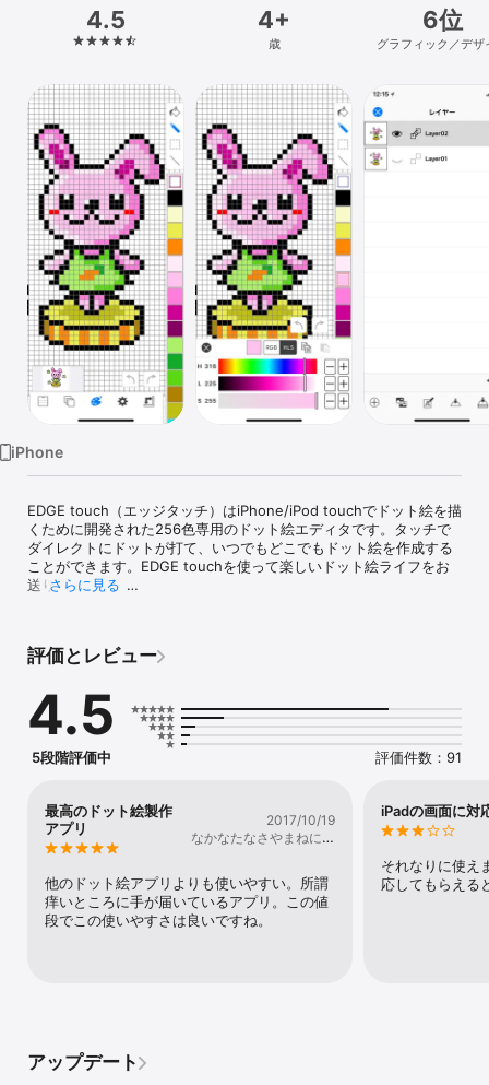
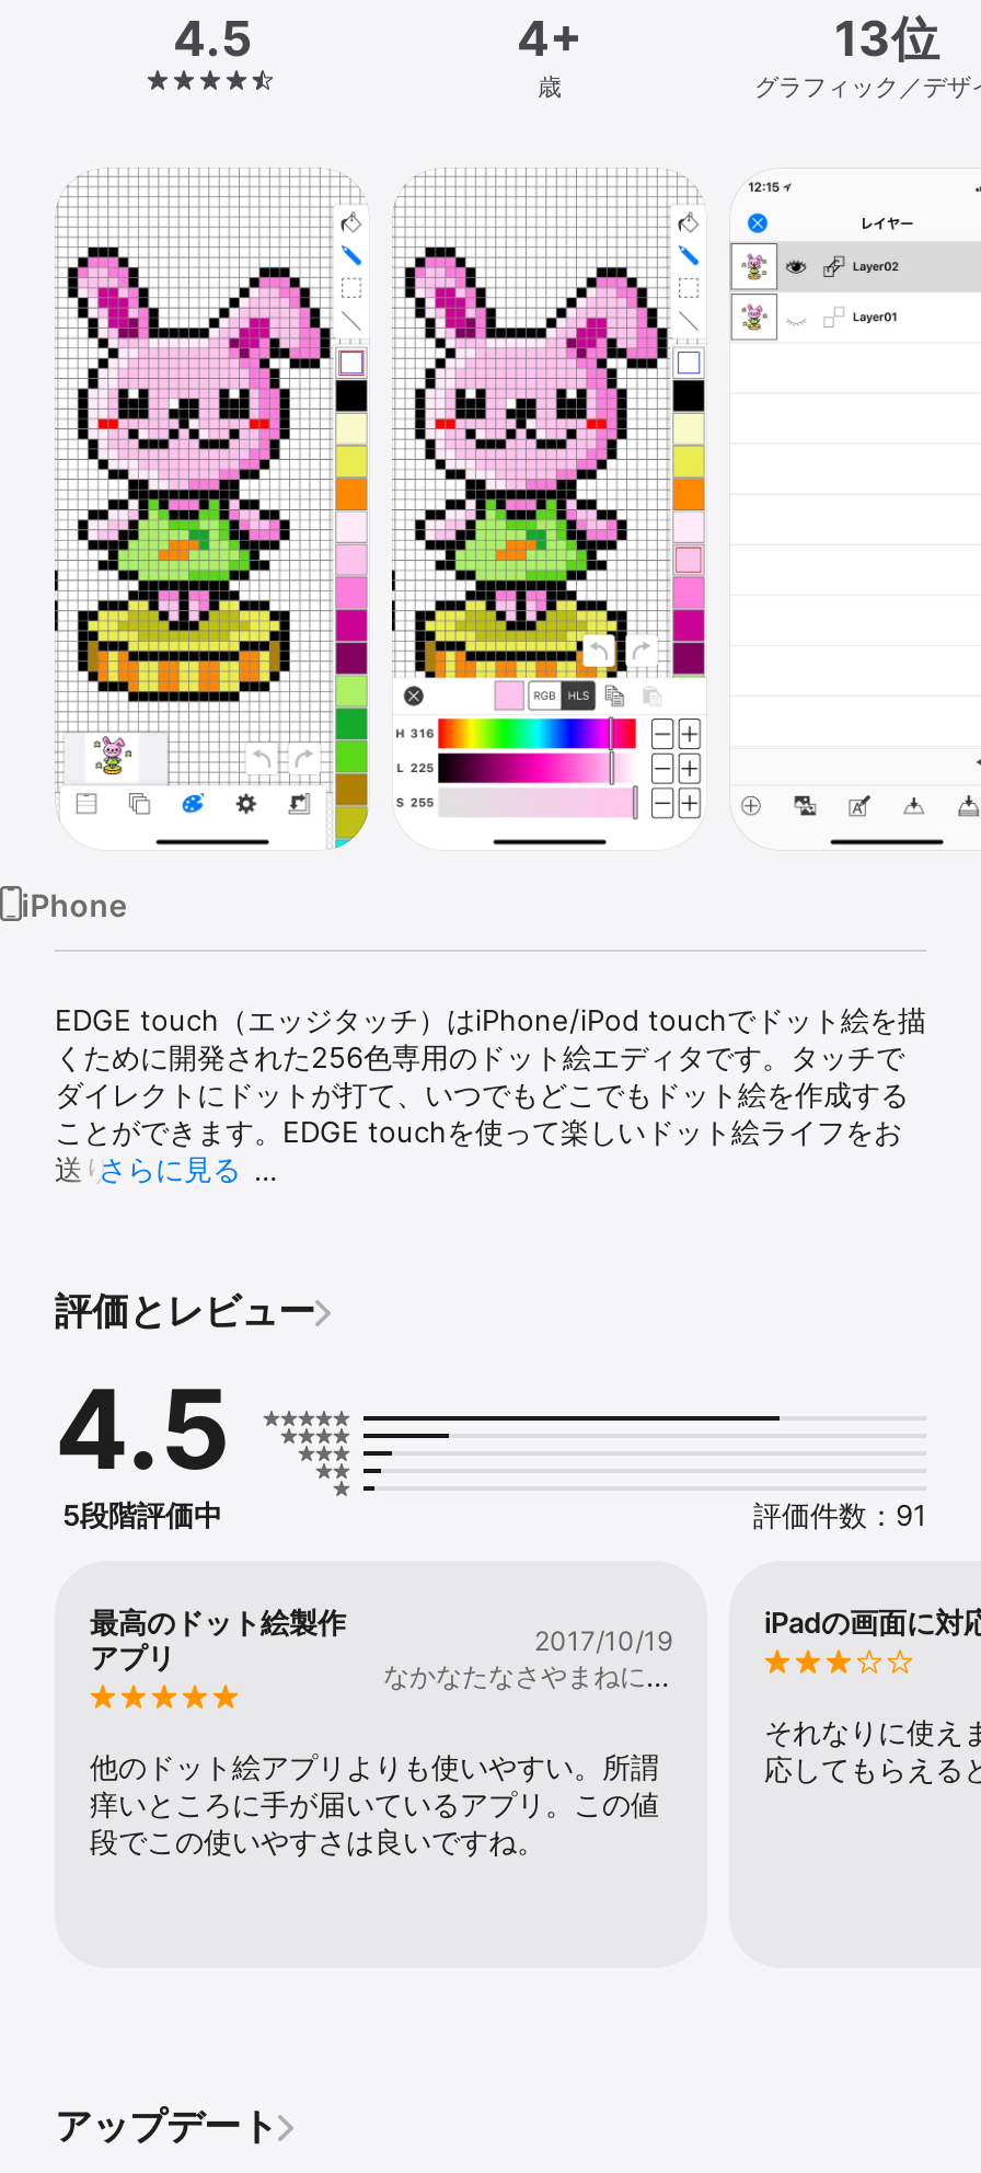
- 6位
+ 13位
